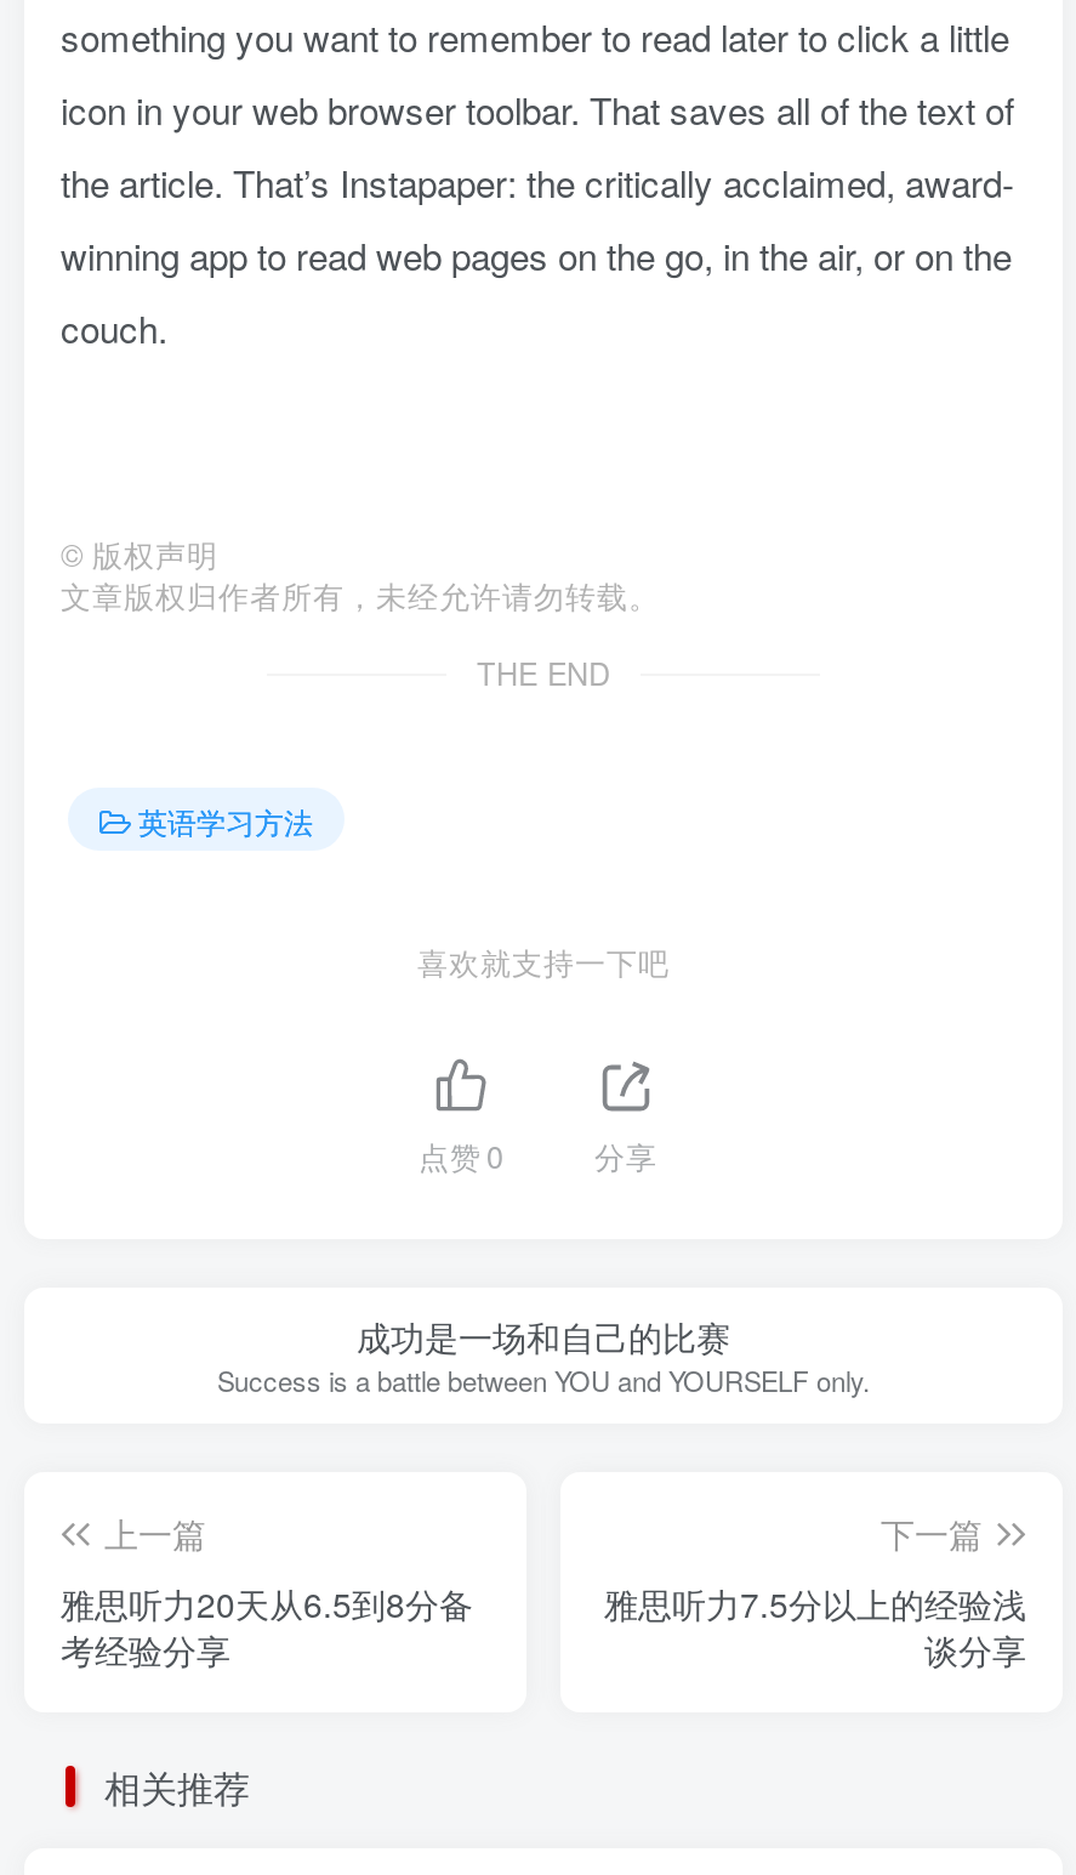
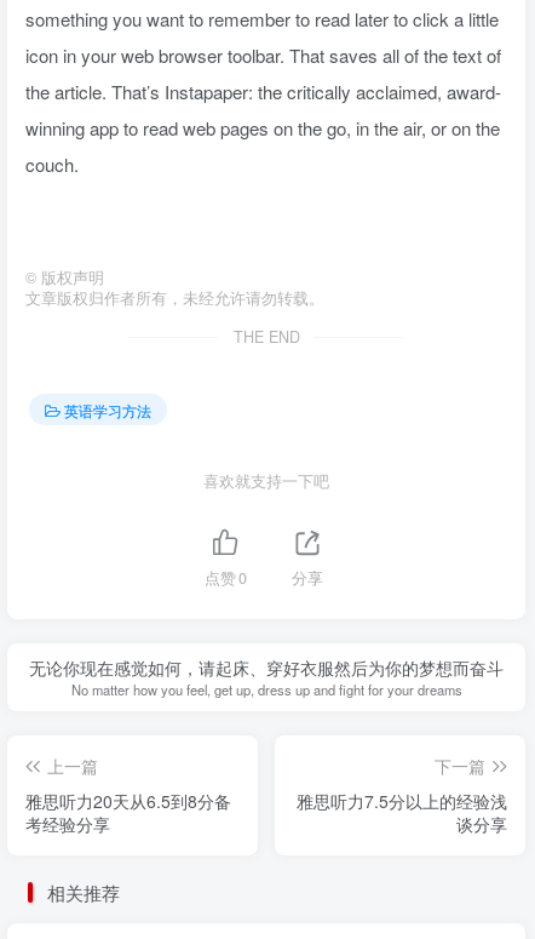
- 成功是一场和自己的比赛
- Success is a battle between YOU and YOURSELF only.
+ 无论你现在感觉如何，请起床、穿好衣服然后为你的梦想而奋斗
+ No matter how you feel, get up, dress up and fight for your dreams
